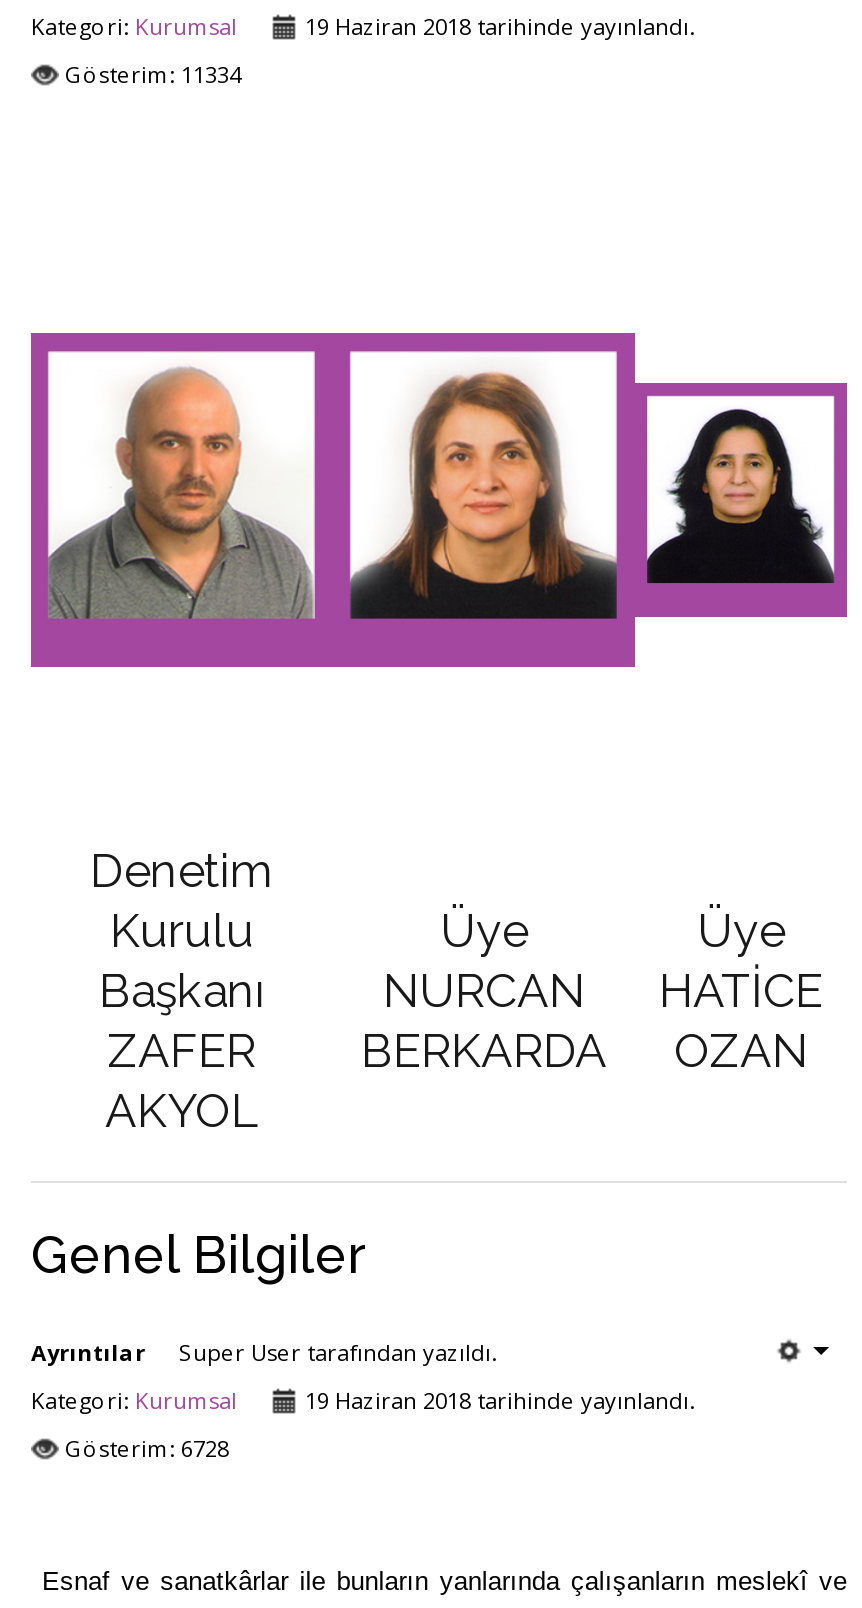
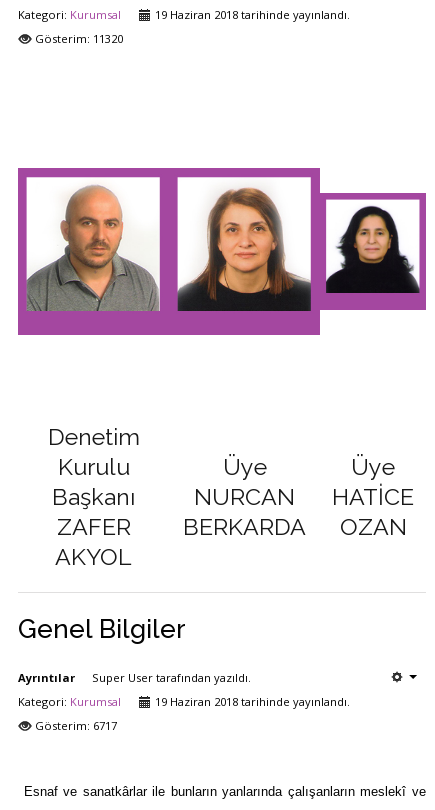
- Gösterim: 11334
+ Gösterim: 11320

- Gösterim: 6728
+ Gösterim: 6717
